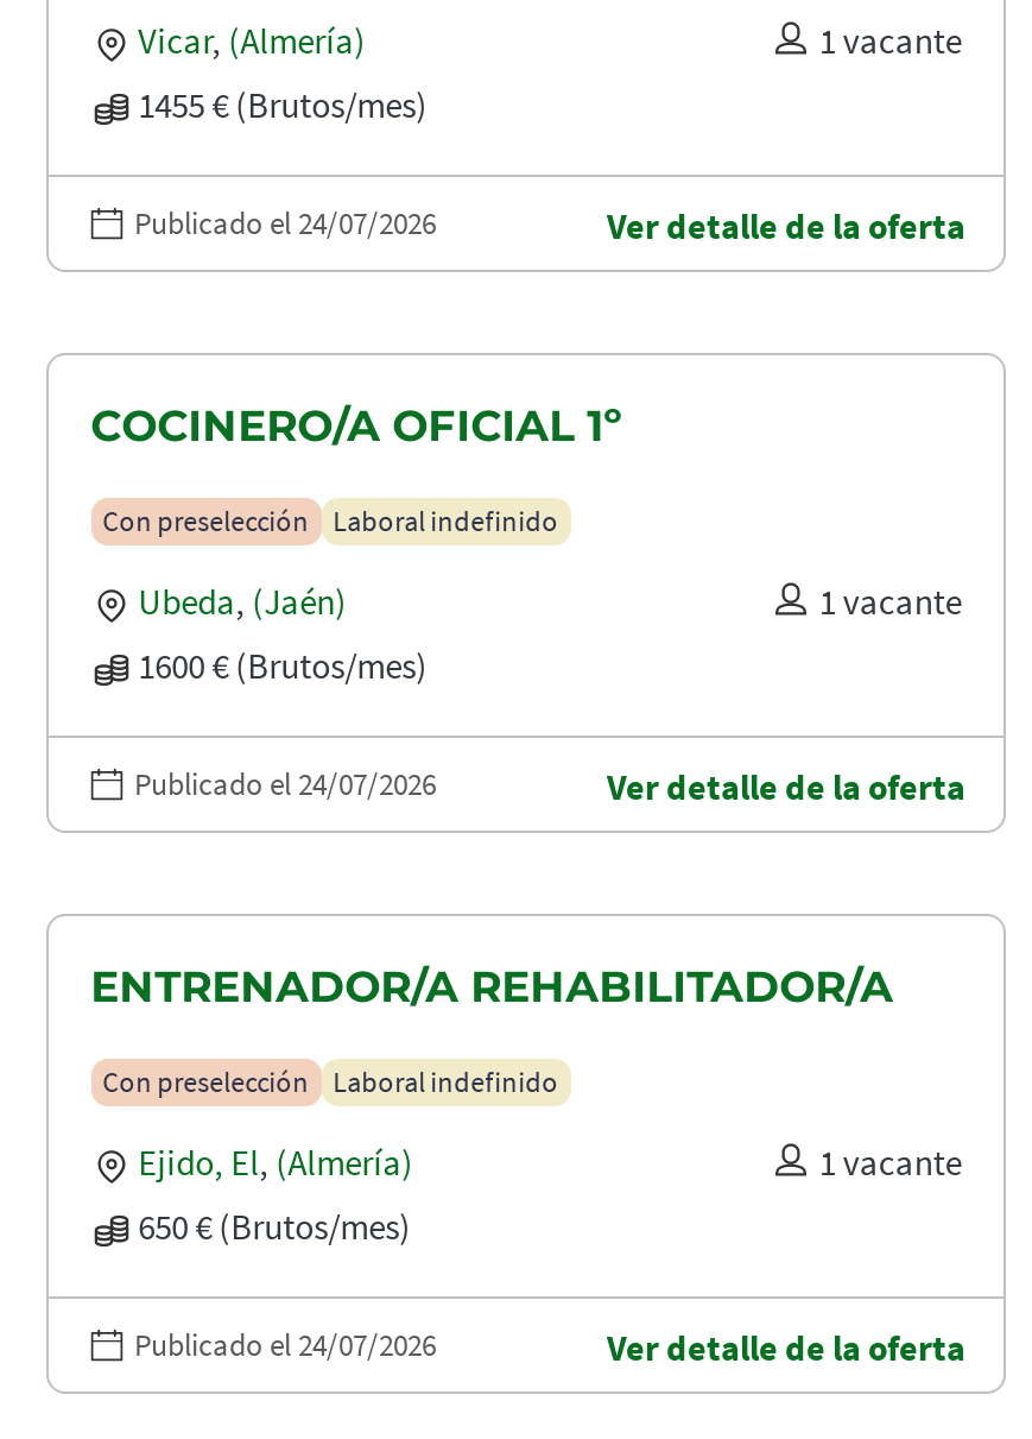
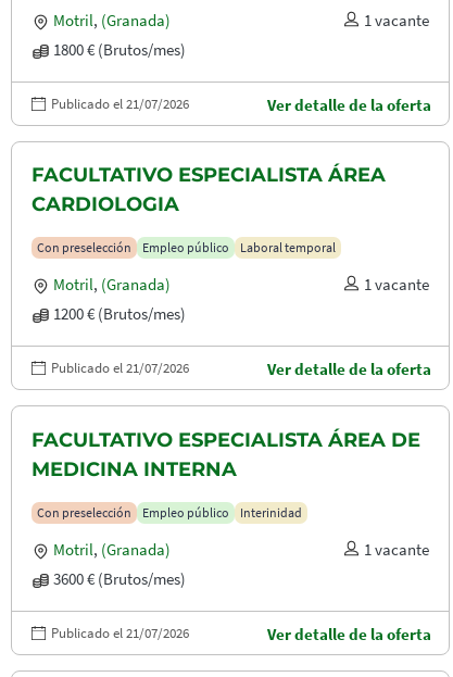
- Vicar, (Almería)
+ Motril, (Granada)

- 1455 € (Brutos/mes)
+ 1800 € (Brutos/mes)

- Publicado el 24/07/2026
+ Publicado el 21/07/2026

- COCINERO/A OFICIAL 1º
+ FACULTATIVO ESPECIALISTA ÁREA
+ CARDIOLOGIA

- Laboral indefinido
+ Empleo público
+ Laboral temporal

- Ubeda, (Jaén)
+ Motril, (Granada)

- 1600 € (Brutos/mes)
+ 1200 € (Brutos/mes)

- Publicado el 24/07/2026
+ Publicado el 21/07/2026

- ENTRENADOR/A REHABILITADOR/A
+ FACULTATIVO ESPECIALISTA ÁREA DE
+ MEDICINA INTERNA

- Laboral indefinido
+ Empleo público
+ Interinidad

- Ejido, El, (Almería)
+ Motril, (Granada)

- 650 € (Brutos/mes)
+ 3600 € (Brutos/mes)

- Publicado el 24/07/2026
+ Publicado el 21/07/2026
